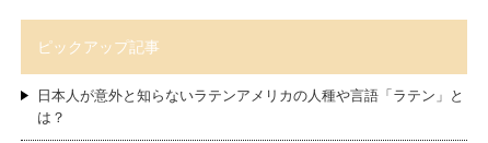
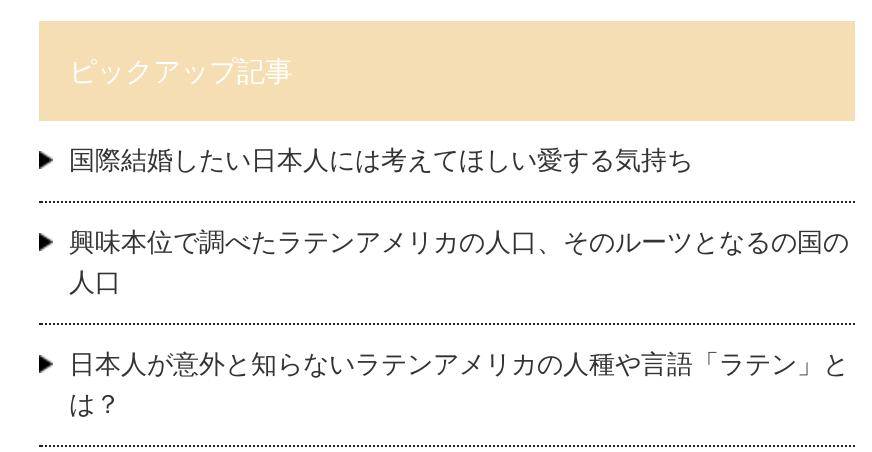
+ 国際結婚したい日本人には考えてほしい愛する気持ち
+ 興味本位で調べたラテンアメリカの人口、そのルーツとなるの国の
+ 人口
